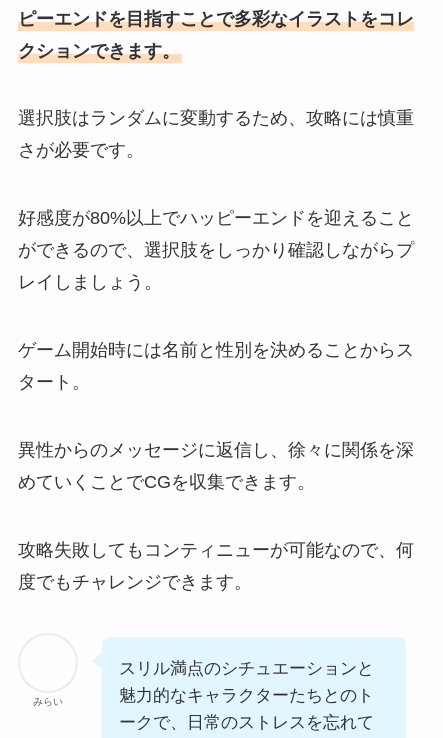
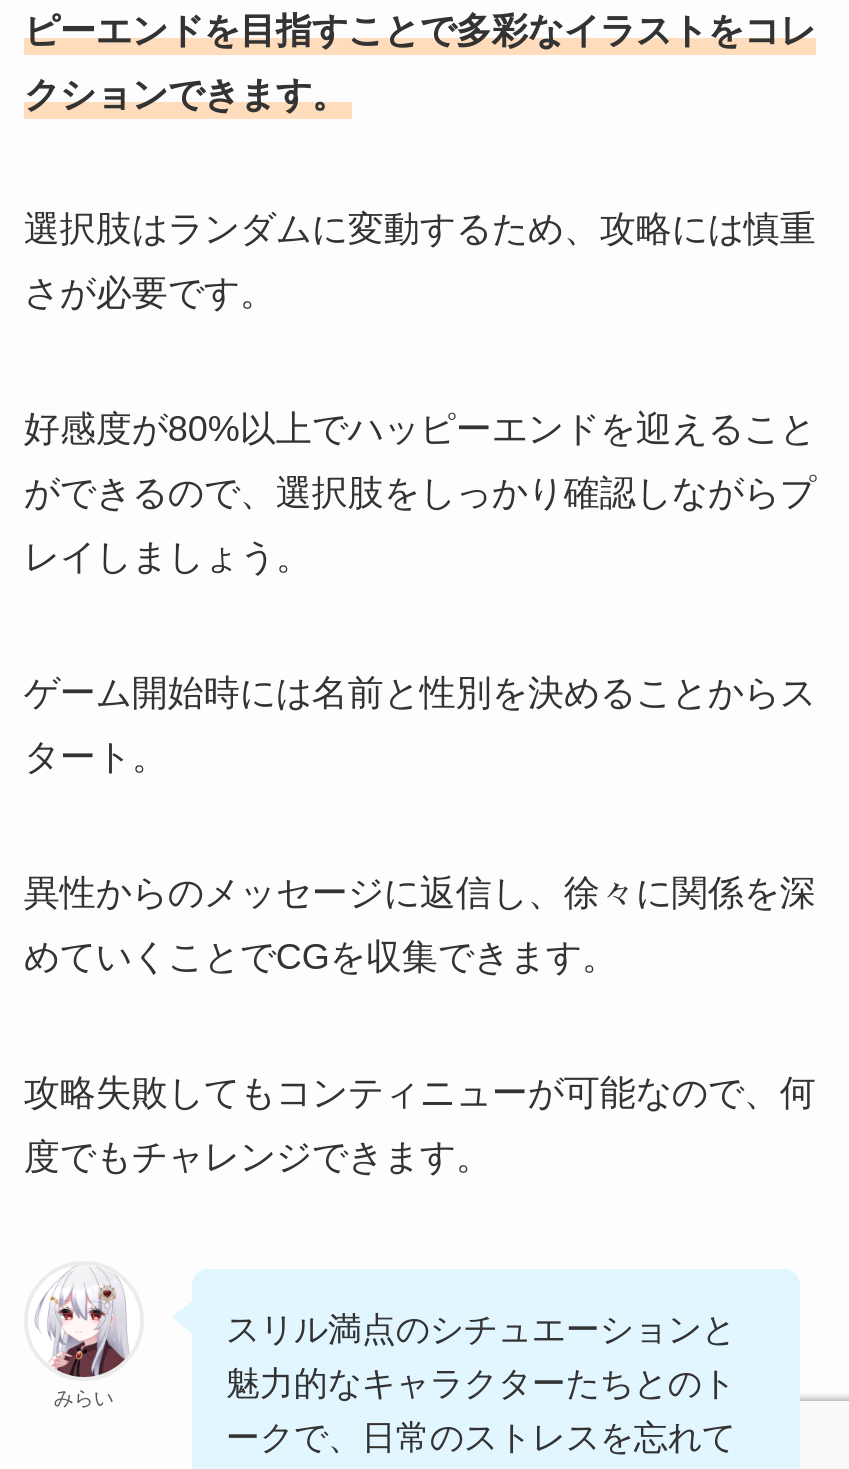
+ [image]
